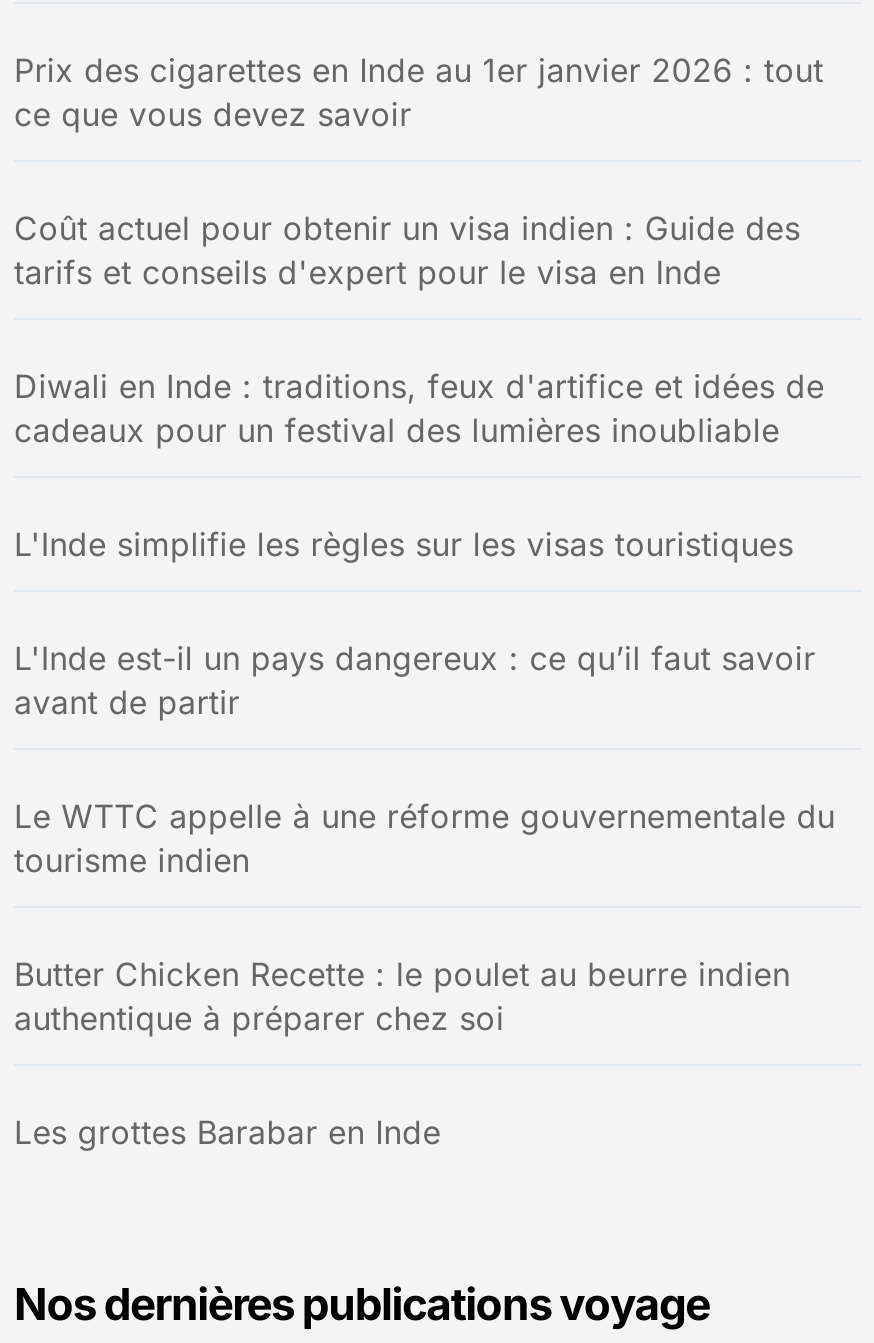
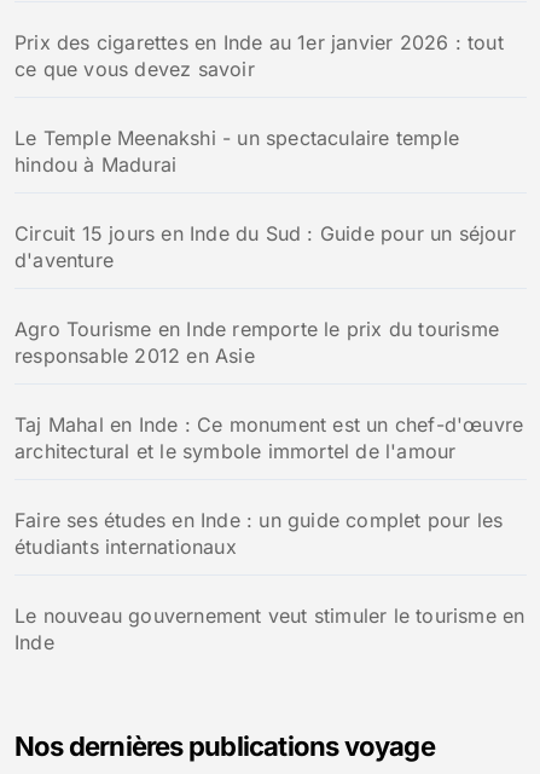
- Coût actuel pour obtenir un visa indien : Guide des
- tarifs et conseils d'expert pour le visa en Inde
- Diwali en Inde : traditions, feux d'artifice et idées de
- cadeaux pour un festival des lumières inoubliable
- L'Inde simplifie les règles sur les visas touristiques
- L'Inde est-il un pays dangereux : ce qu’il faut savoir
- avant de partir
- Le WTTC appelle à une réforme gouvernementale du
- tourisme indien
- Butter Chicken Recette : le poulet au beurre indien
- authentique à préparer chez soi
- Les grottes Barabar en Inde
+ Le Temple Meenakshi - un spectaculaire temple
+ hindou à Madurai
+ Circuit 15 jours en Inde du Sud : Guide pour un séjour
+ d'aventure
+ Agro Tourisme en Inde remporte le prix du tourisme
+ responsable 2012 en Asie
+ Taj Mahal en Inde : Ce monument est un chef-d'œuvre
+ architectural et le symbole immortel de l'amour
+ Faire ses études en Inde : un guide complet pour les
+ étudiants internationaux
+ Le nouveau gouvernement veut stimuler le tourisme en
+ Inde
